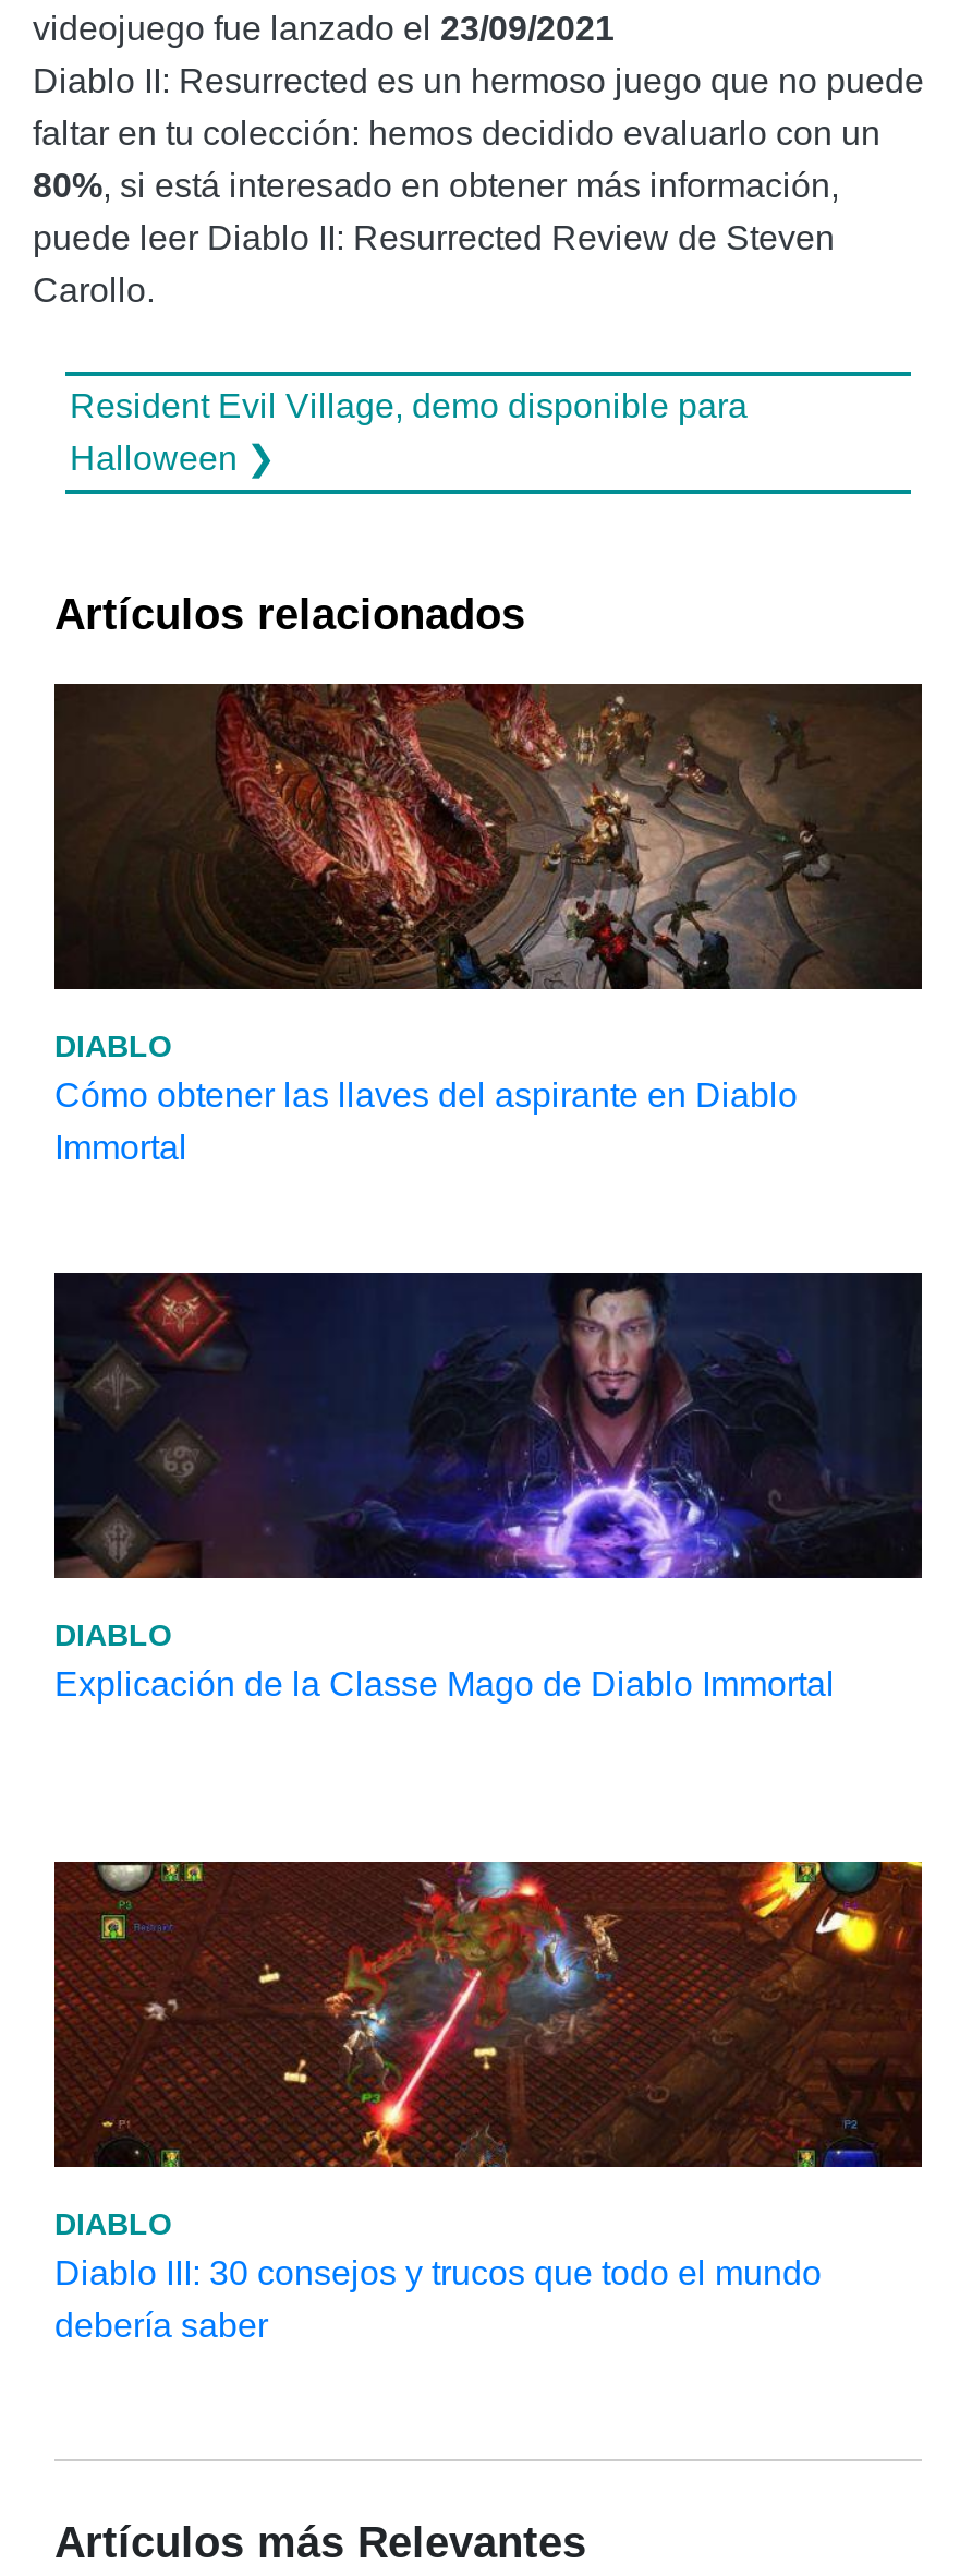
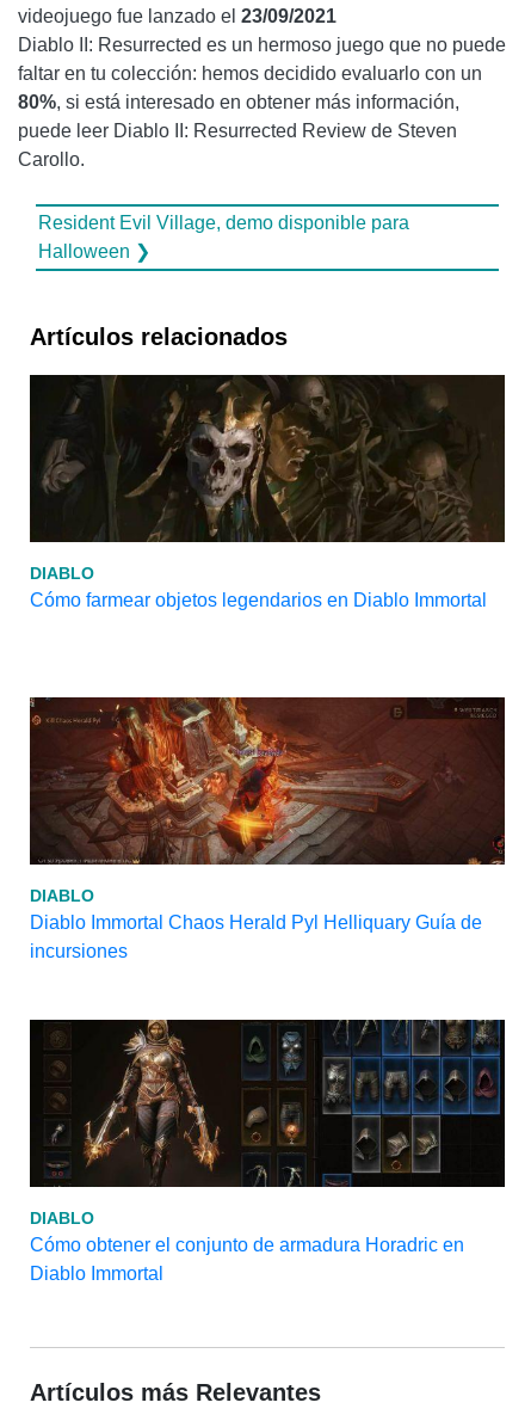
- [image]
- Cómo obtener las llaves del aspirante en Diablo
- Immortal
+ [image]
+ Cómo farmear objetos legendarios en Diablo Immortal

- [image]
- Explicación de la Classe Mago de Diablo Immortal
+ [image]
+ Diablo Immortal Chaos Herald Pyl Helliquary Guía de
+ incursiones

- [image]
- Diablo III: 30 consejos y trucos que todo el mundo
- debería saber
+ [image]
+ Cómo obtener el conjunto de armadura Horadric en
+ Diablo Immortal
